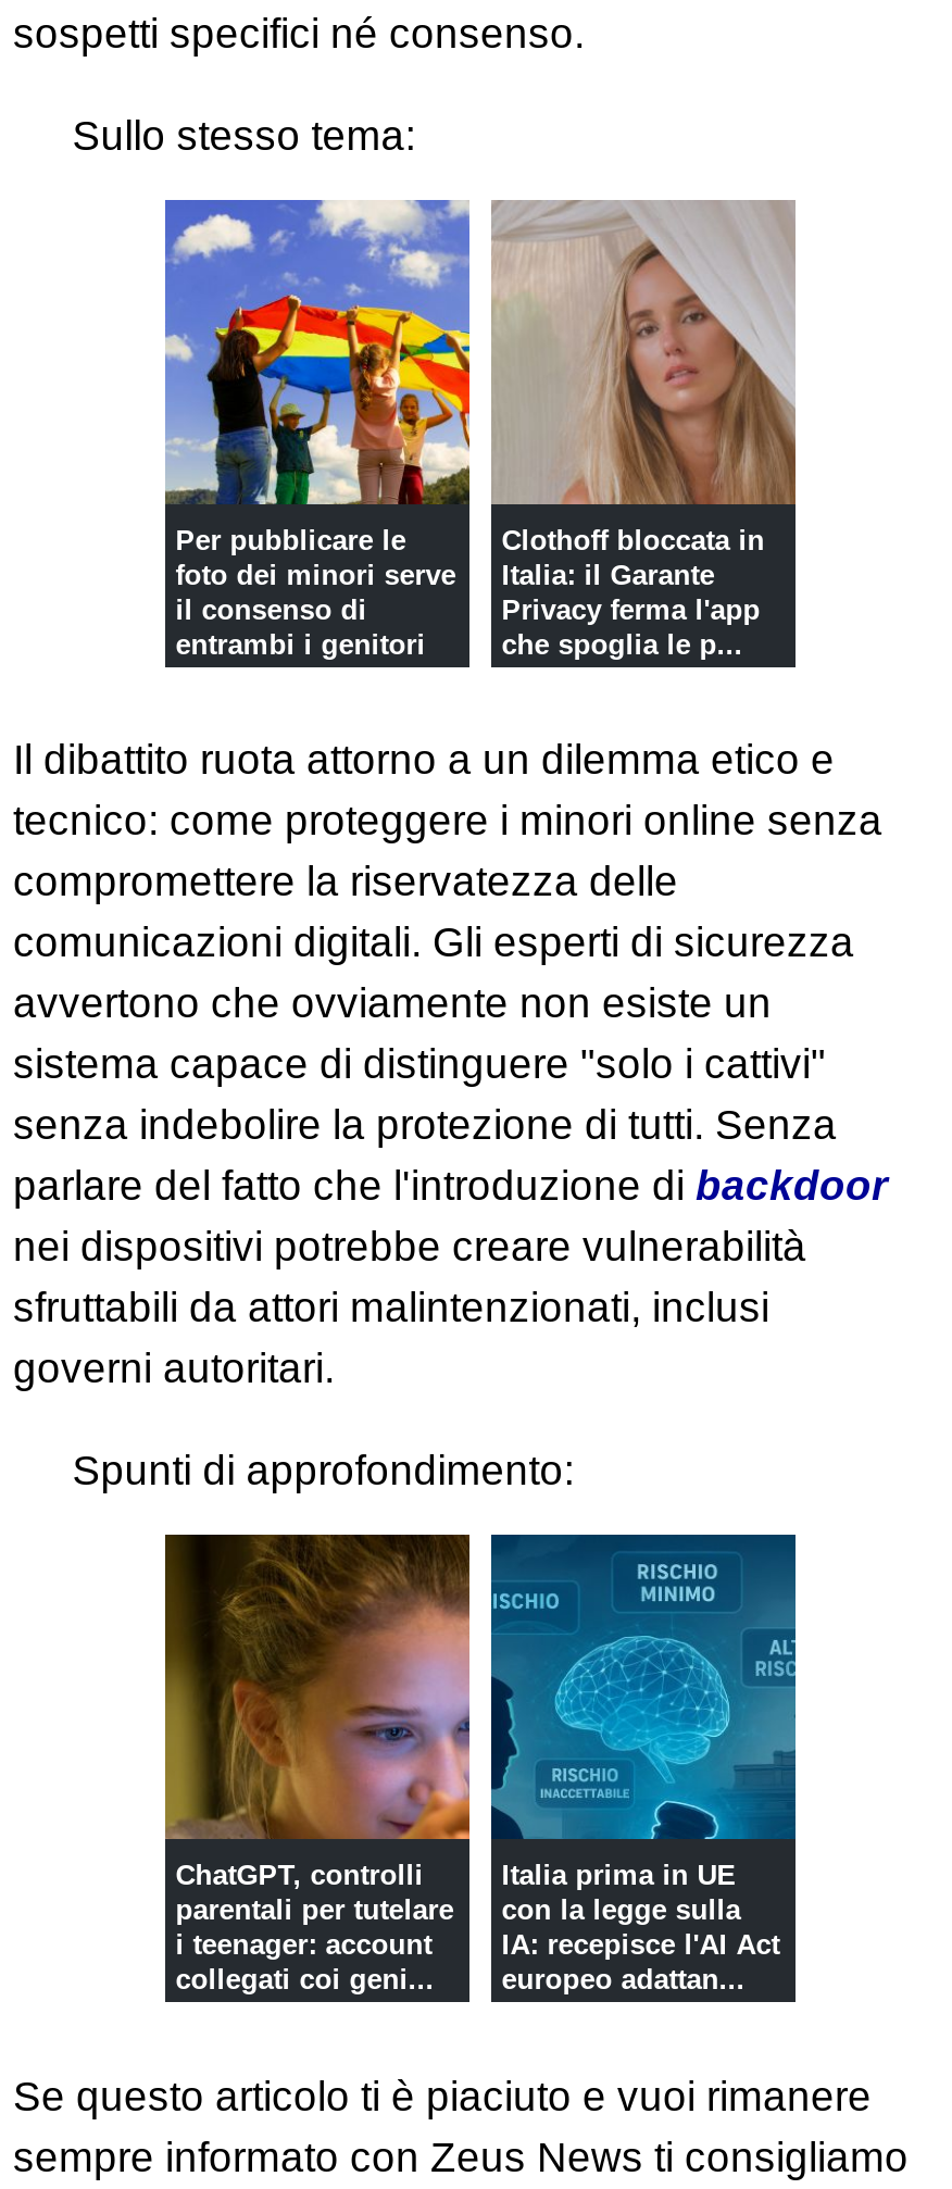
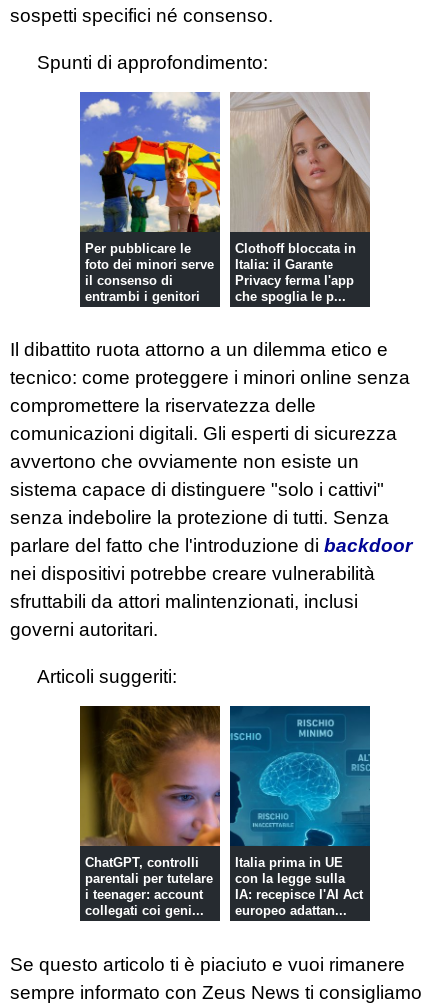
- Sullo stesso tema:

+ Articoli suggeriti:

moved up: Spunti di approfondimento:
